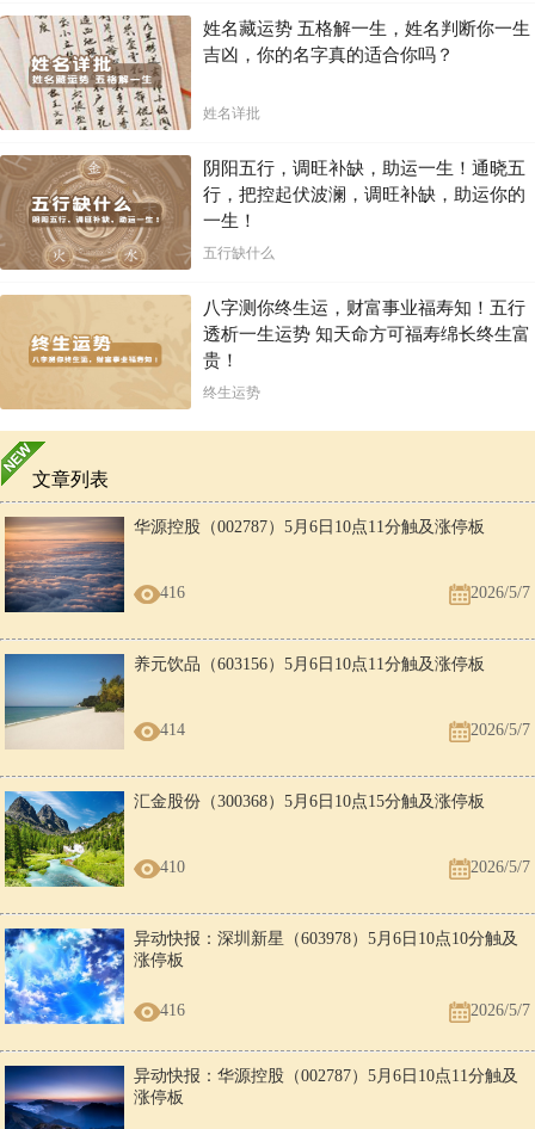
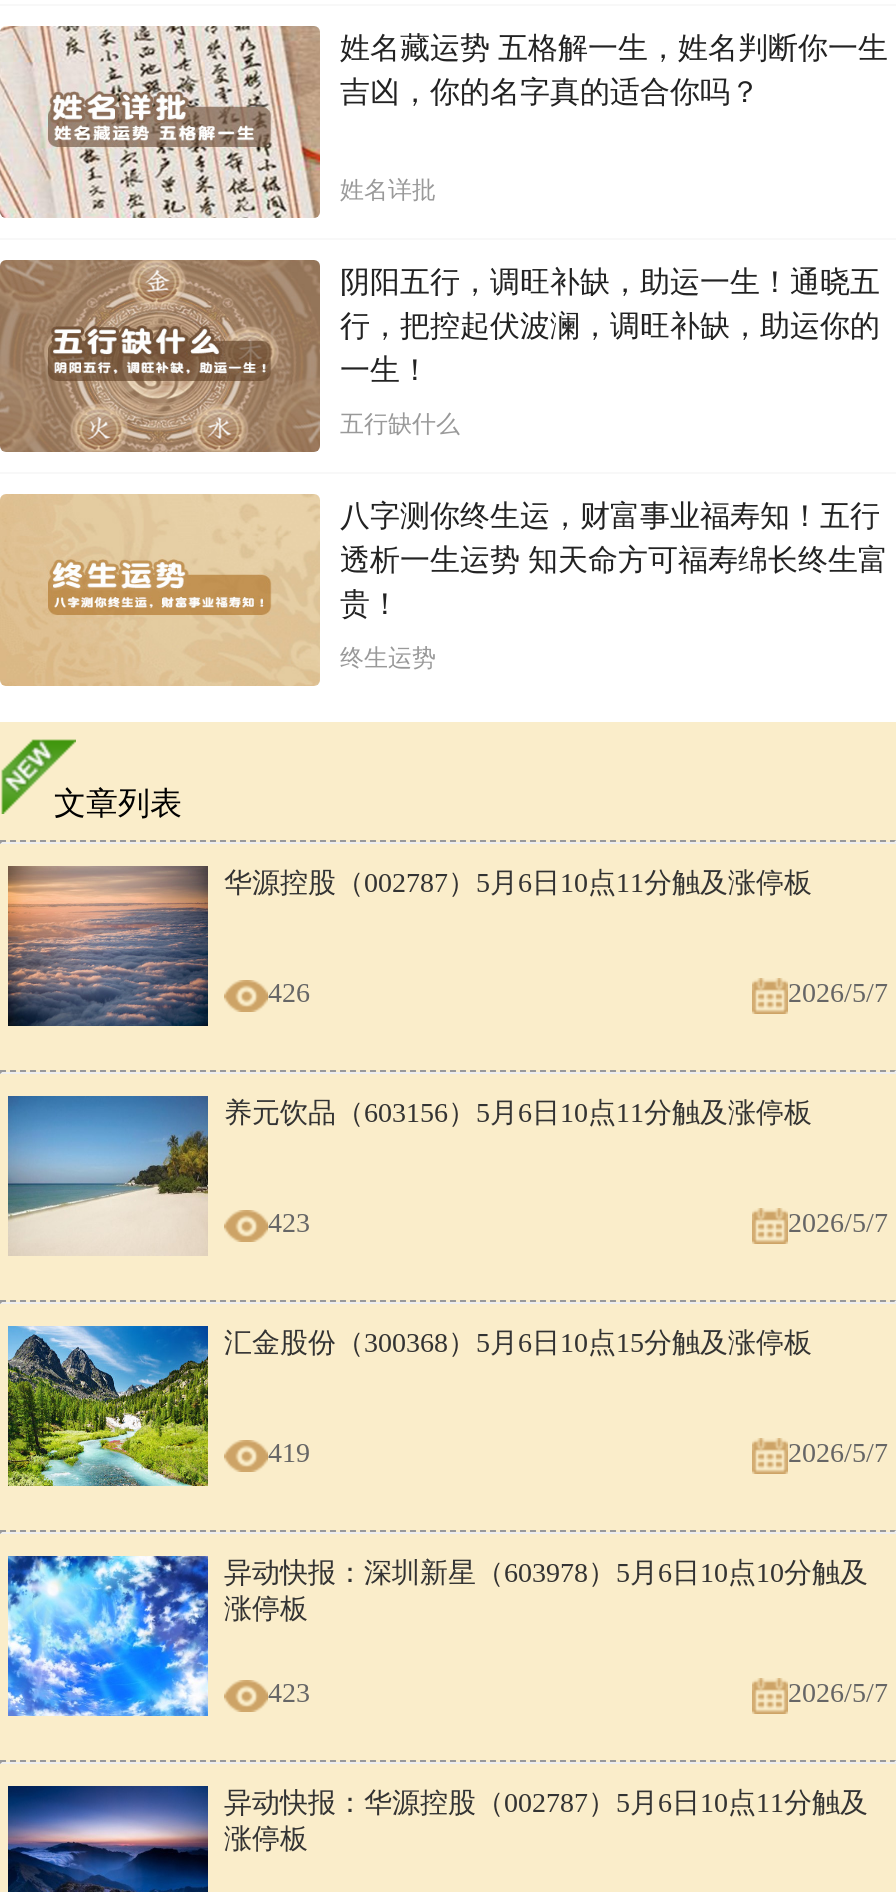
- 416
+ 426

- 414
+ 423

- 410
+ 419

- 416
+ 423
